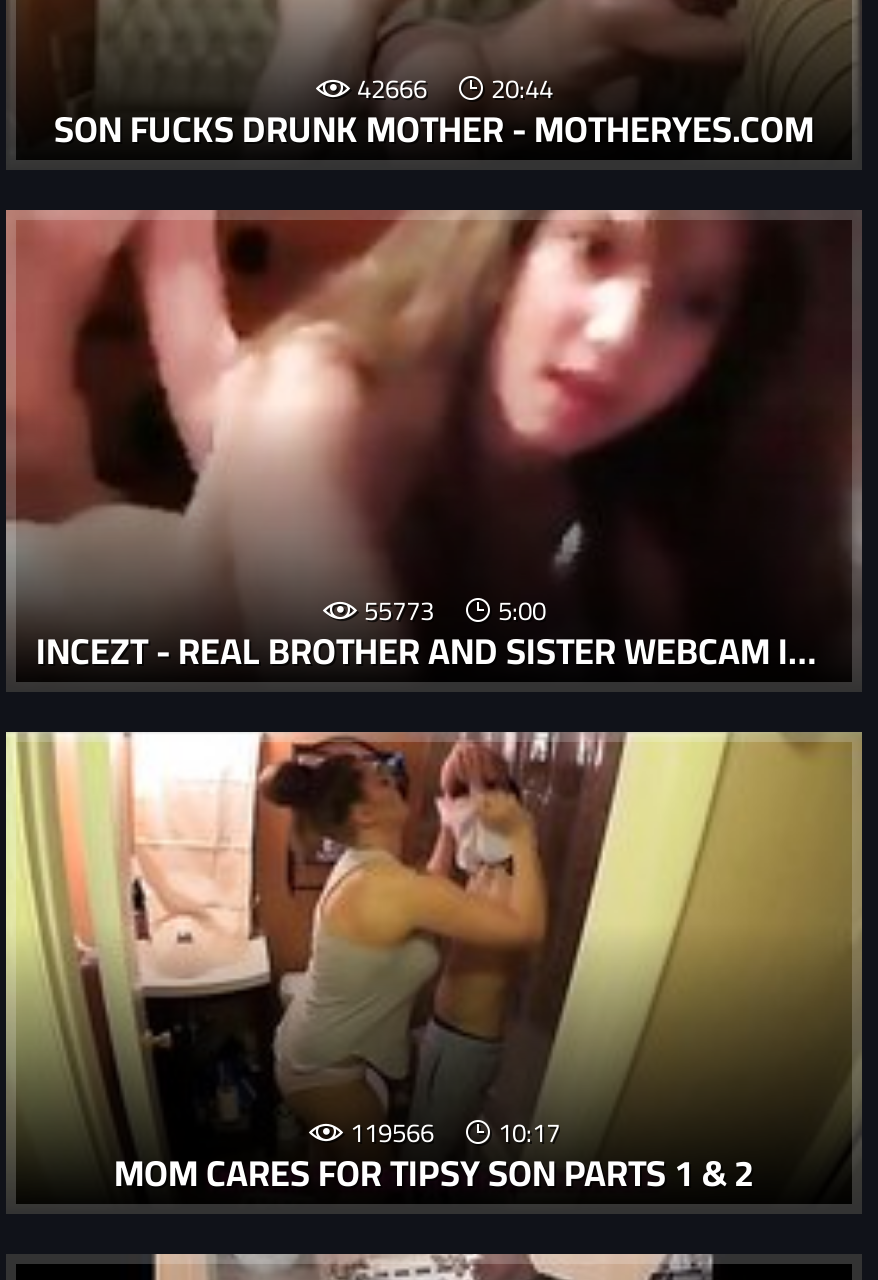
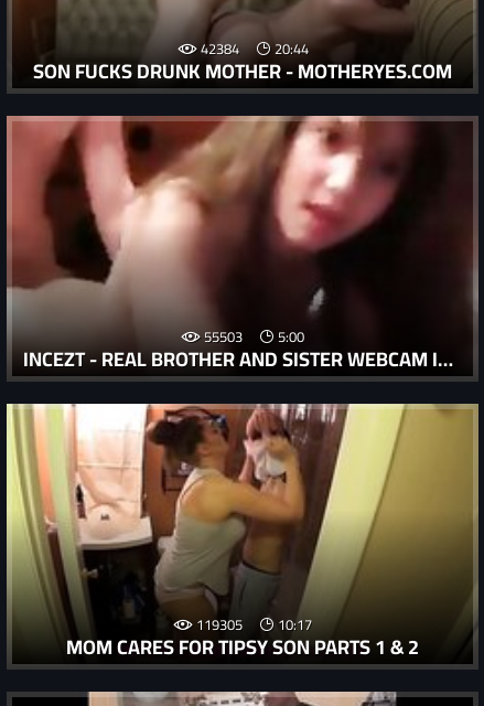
- 42666 20:44
+ 42384 20:44

- 55773 5:00
+ 55503 5:00

- 119566 10:17
+ 119305 10:17
